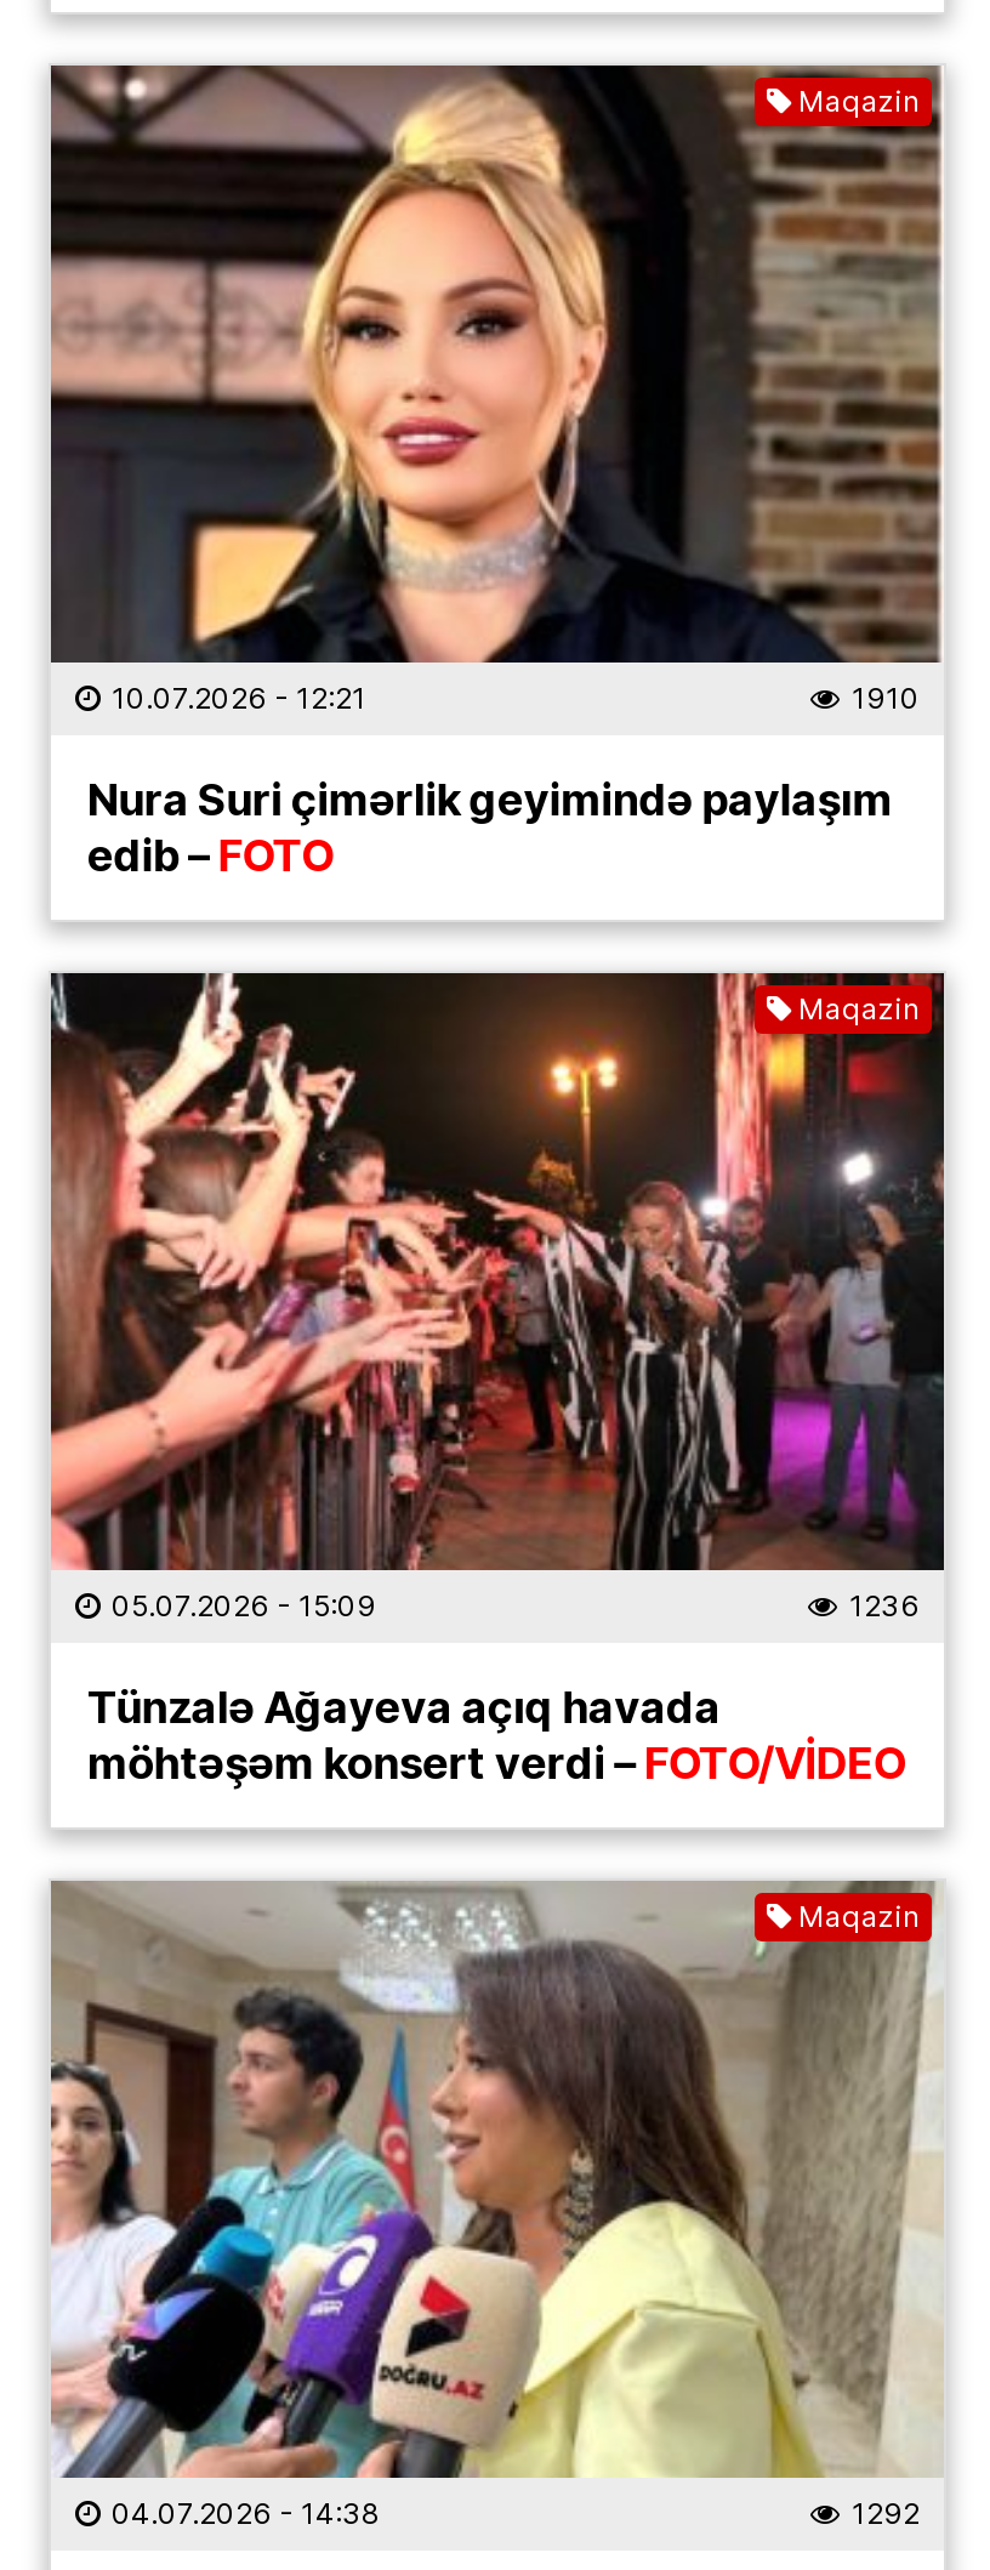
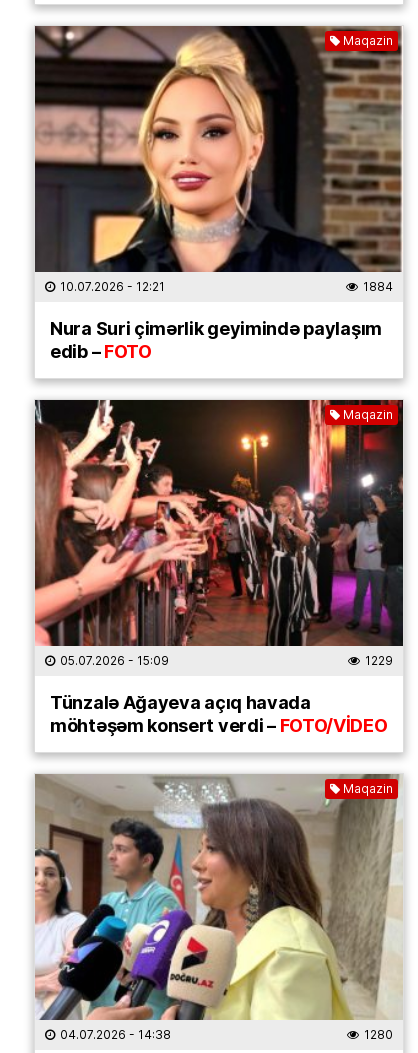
- 1910
+ 1884

- 1236
+ 1229

- 1292
+ 1280
